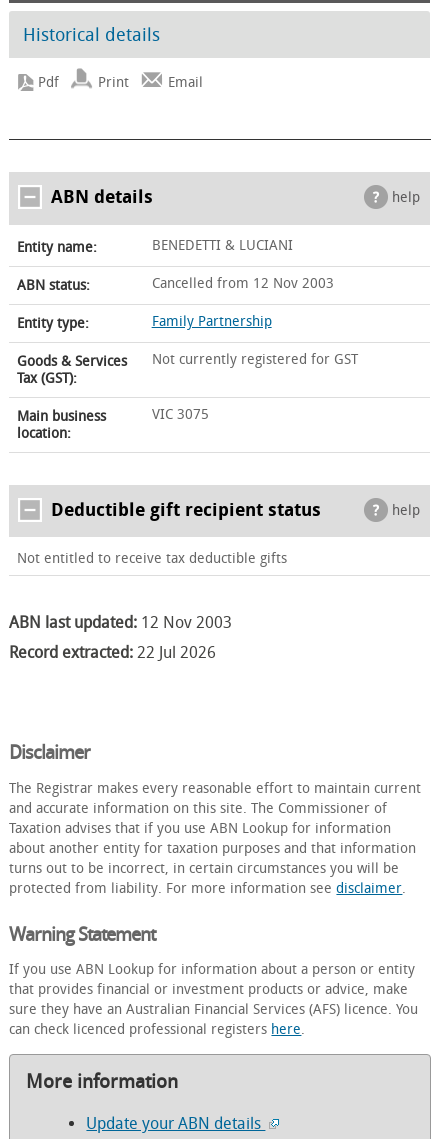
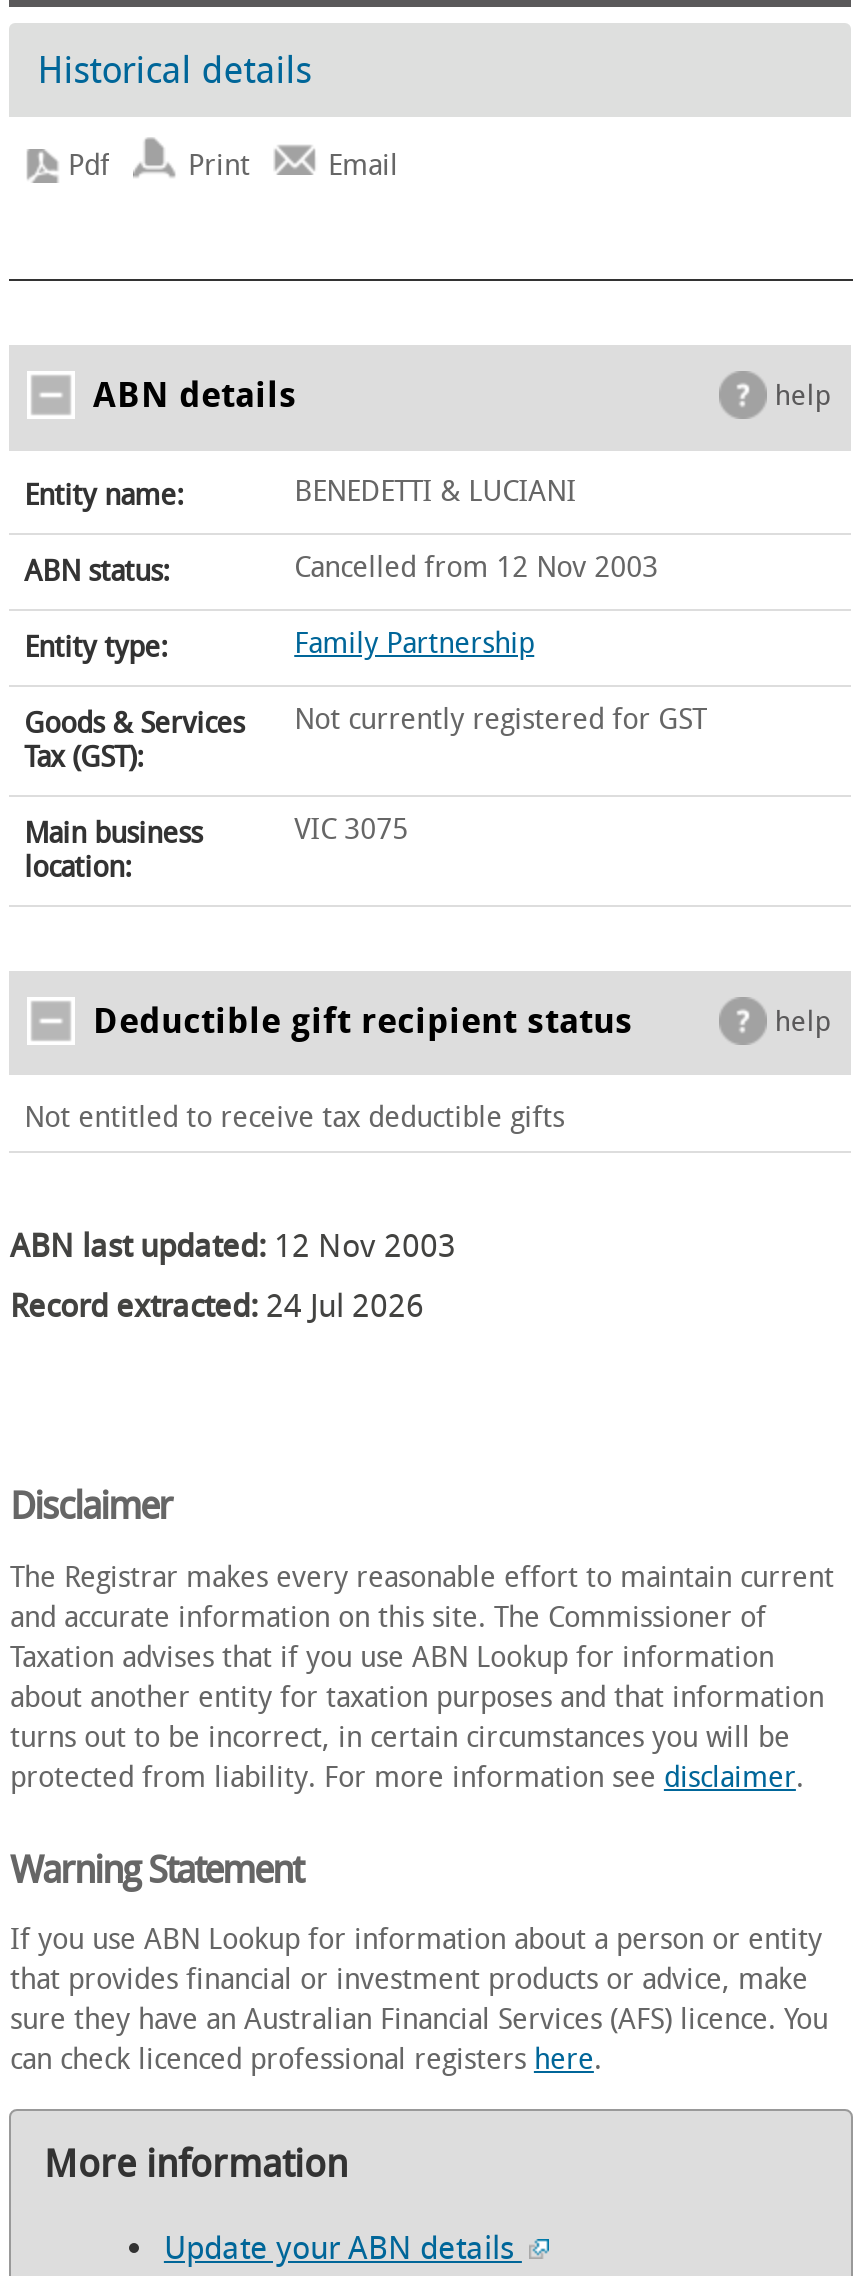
- Record extracted: 22 Jul 2026
+ Record extracted: 24 Jul 2026
